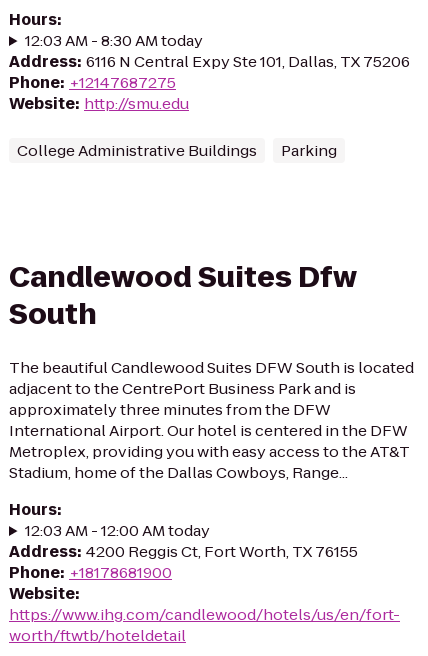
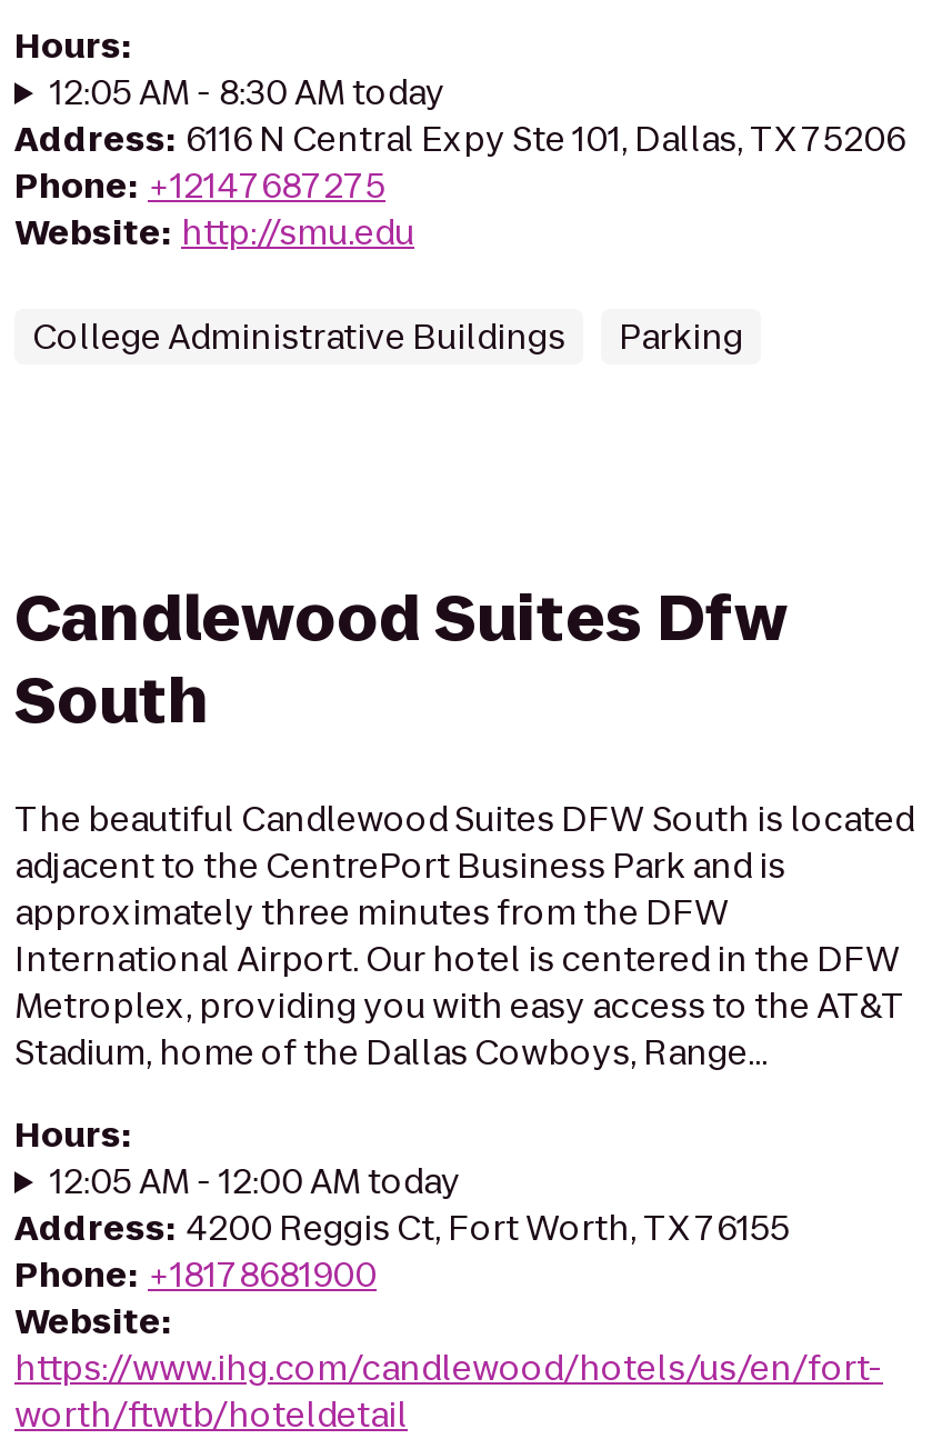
- 12:03 AM - 8:30 AM today
+ 12:05 AM - 8:30 AM today

- 12:03 AM - 12:00 AM today
+ 12:05 AM - 12:00 AM today
